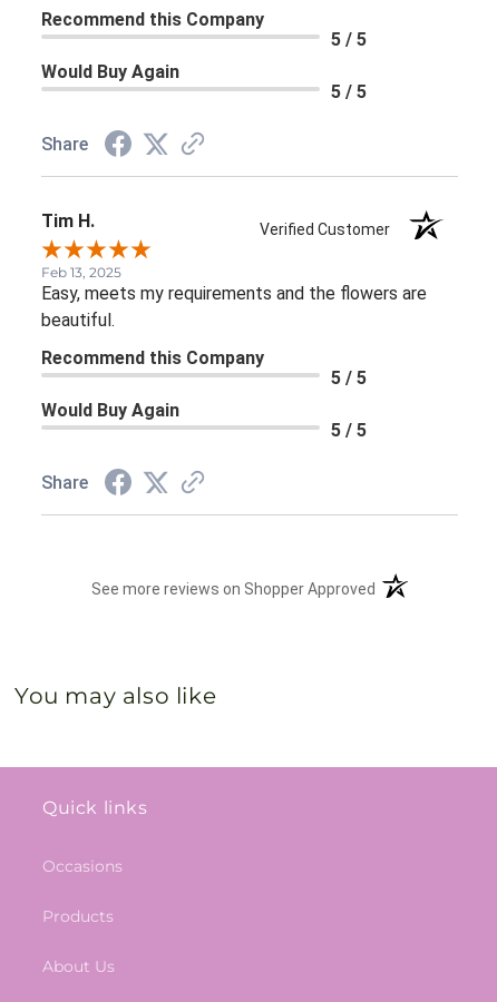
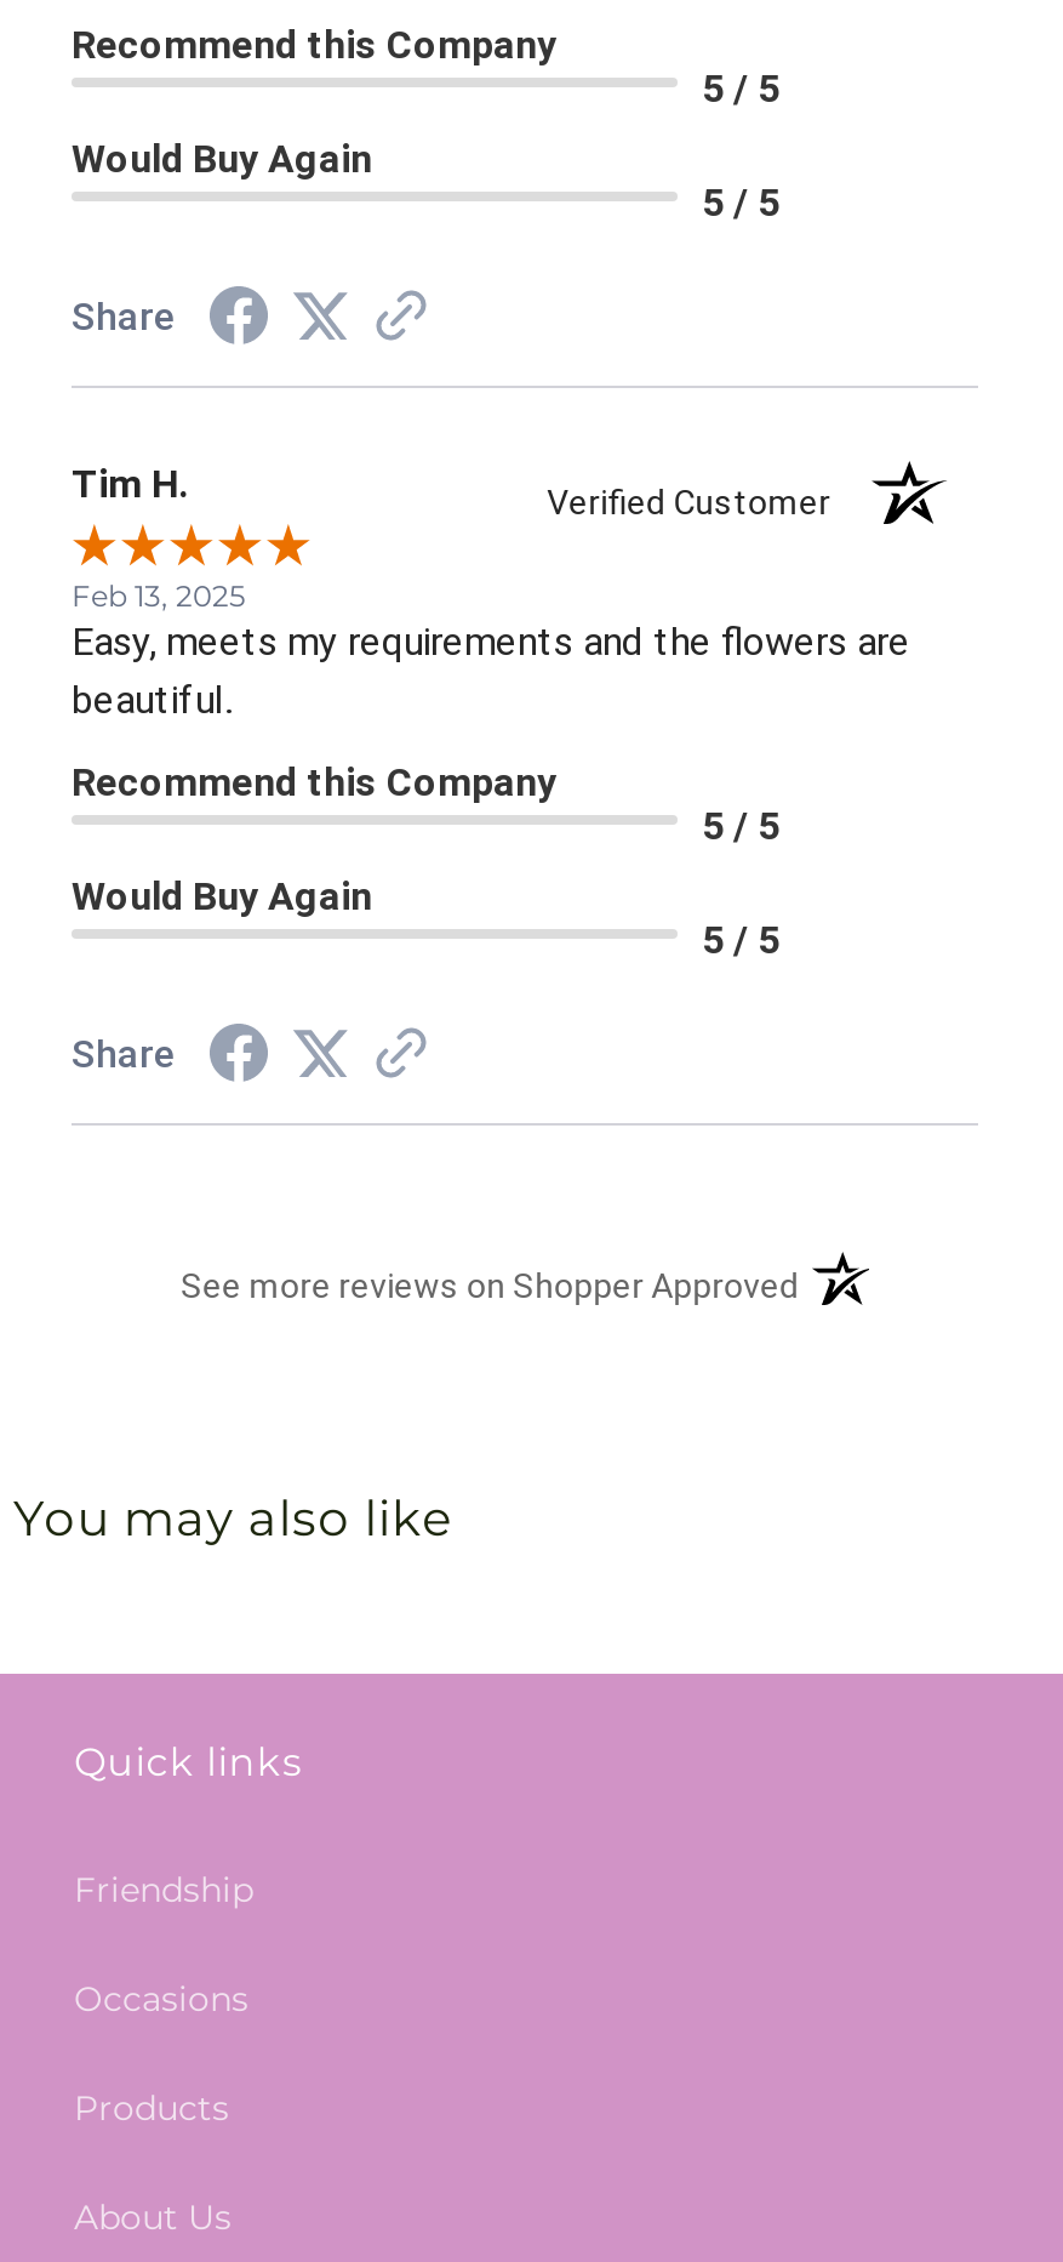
+ Friendship
